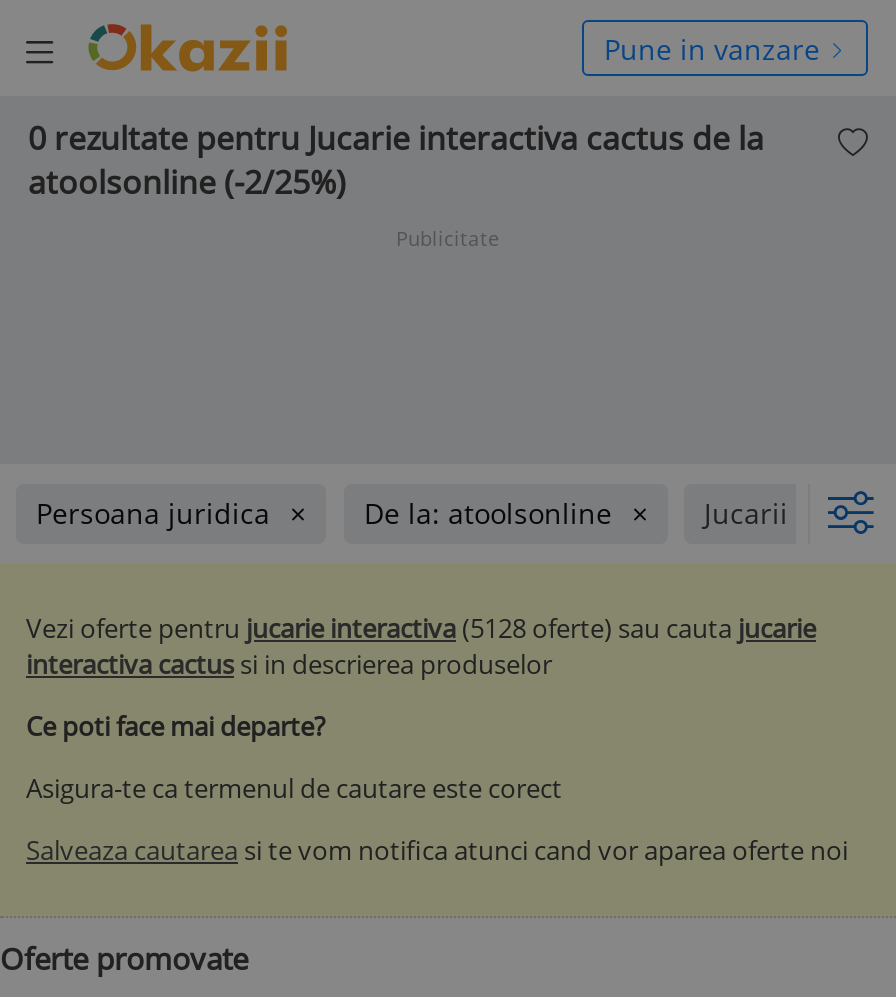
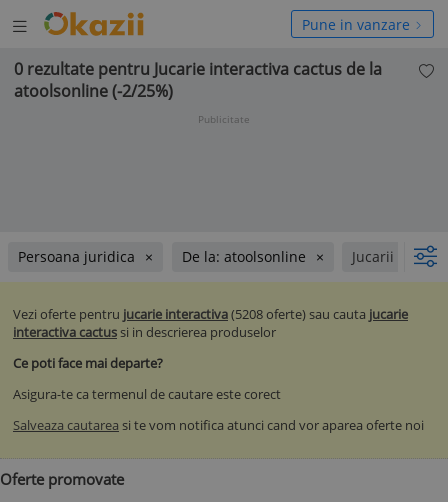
- Vezi oferte pentru jucarie interactiva (5128 oferte) sau cauta jucarie
+ Vezi oferte pentru jucarie interactiva (5208 oferte) sau cauta jucarie
